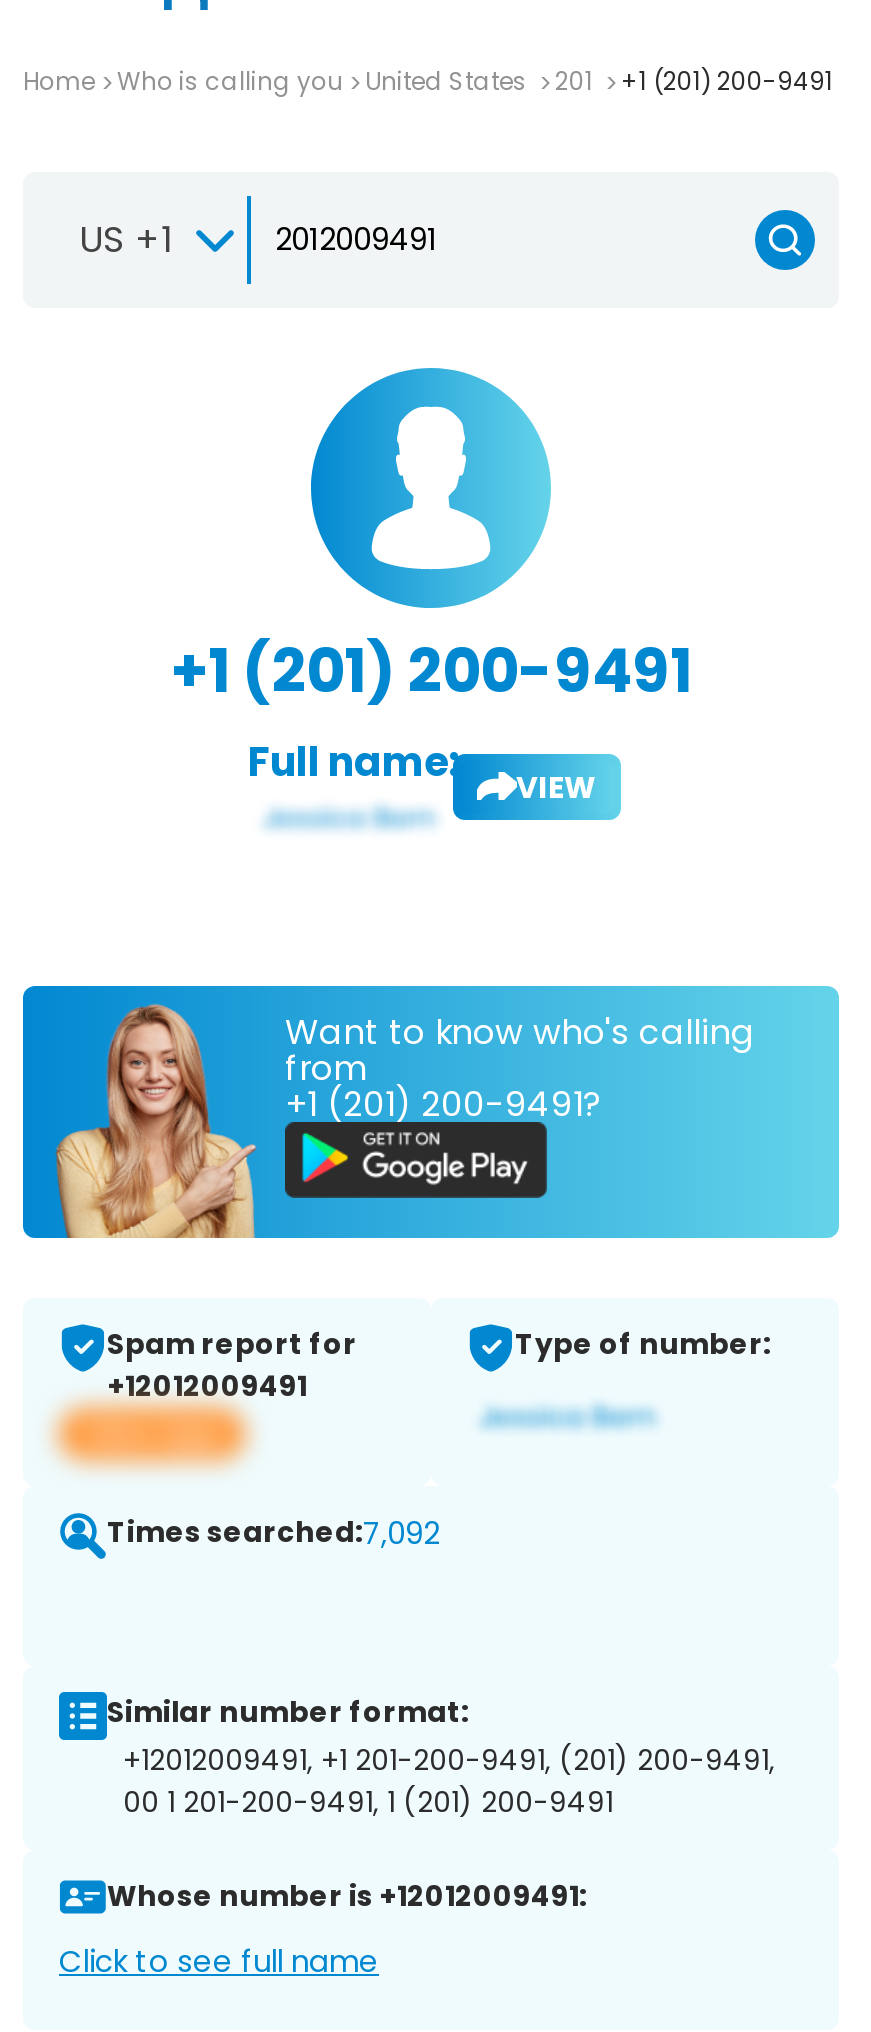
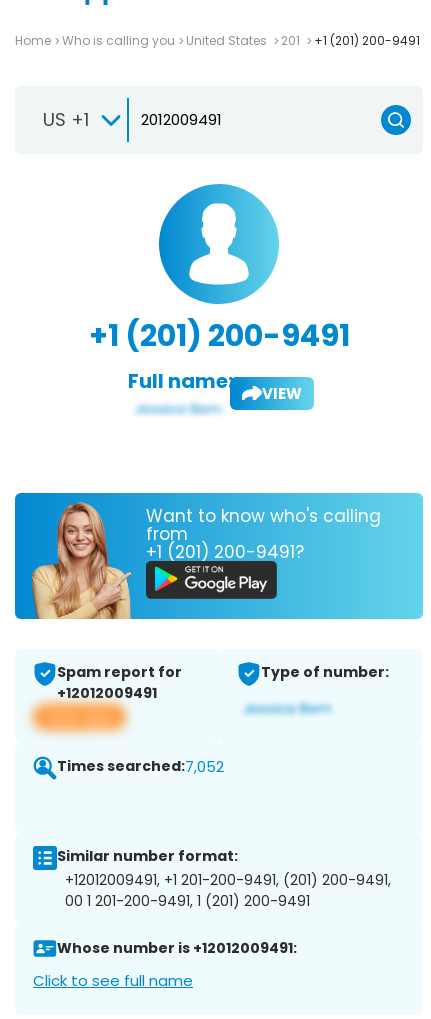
- Times searched:7,092
+ Times searched:7,052
